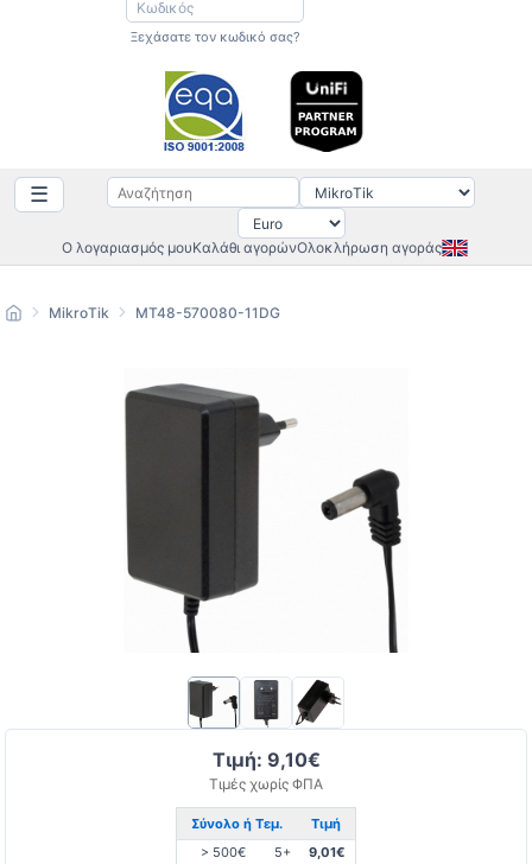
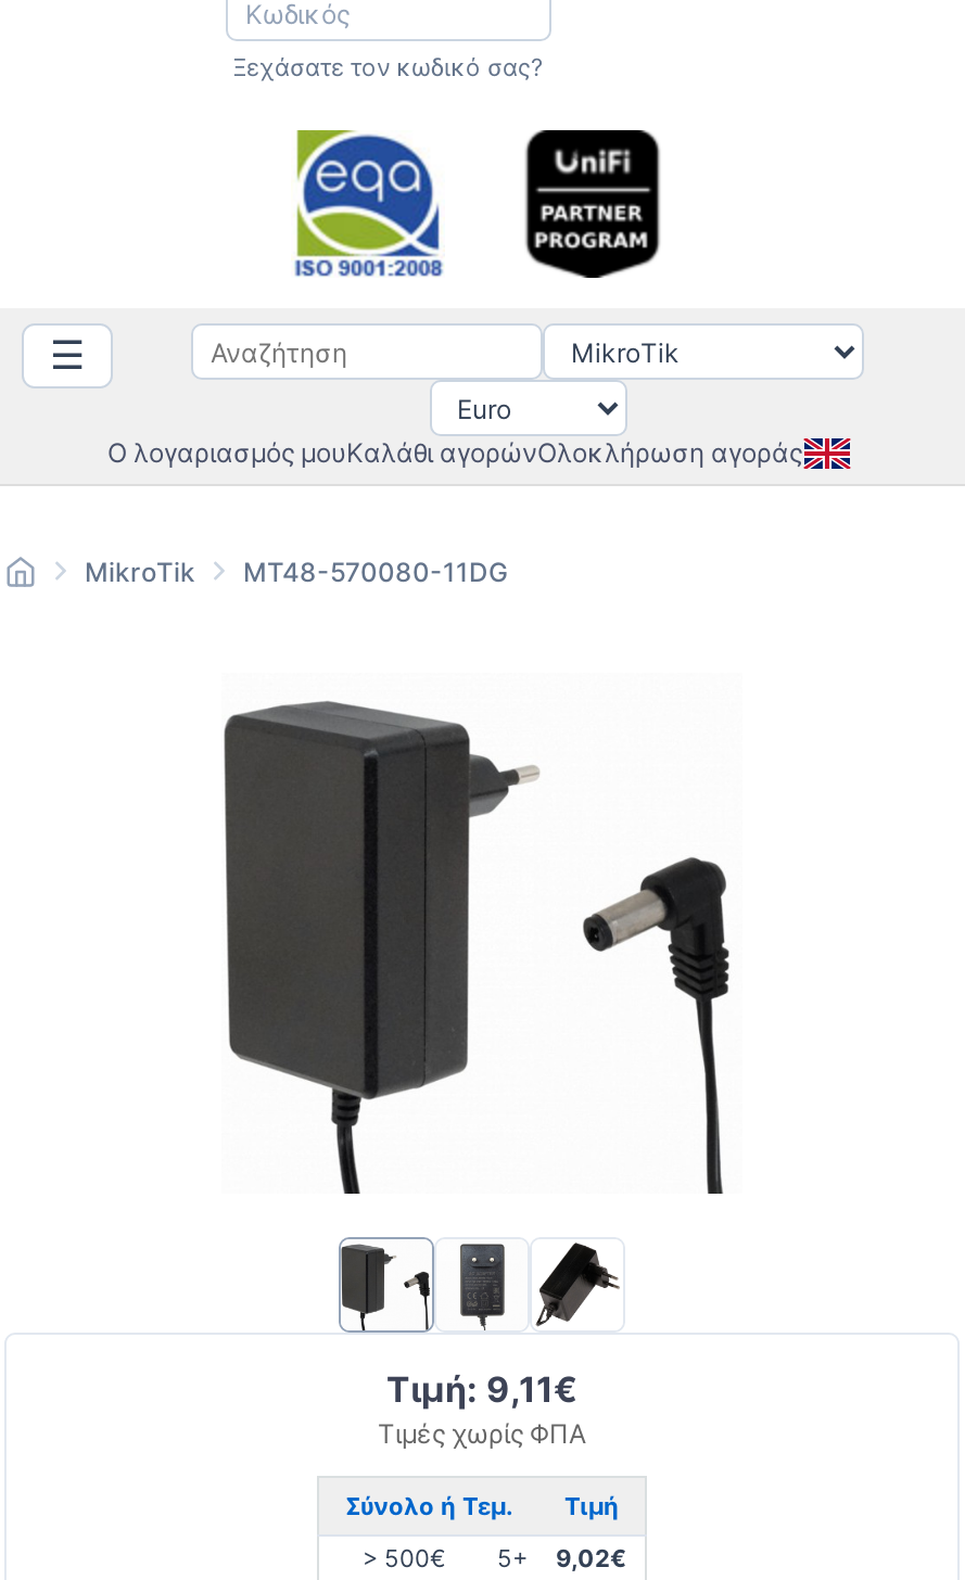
- Τιμή: 9,10€
+ Τιμή: 9,11€

- > 500€ 5+ 9,01€
+ > 500€ 5+ 9,02€
